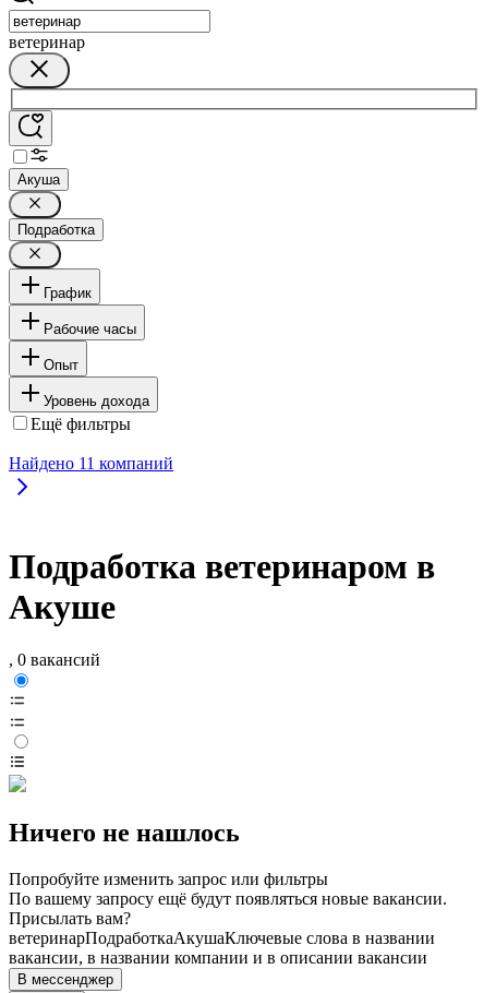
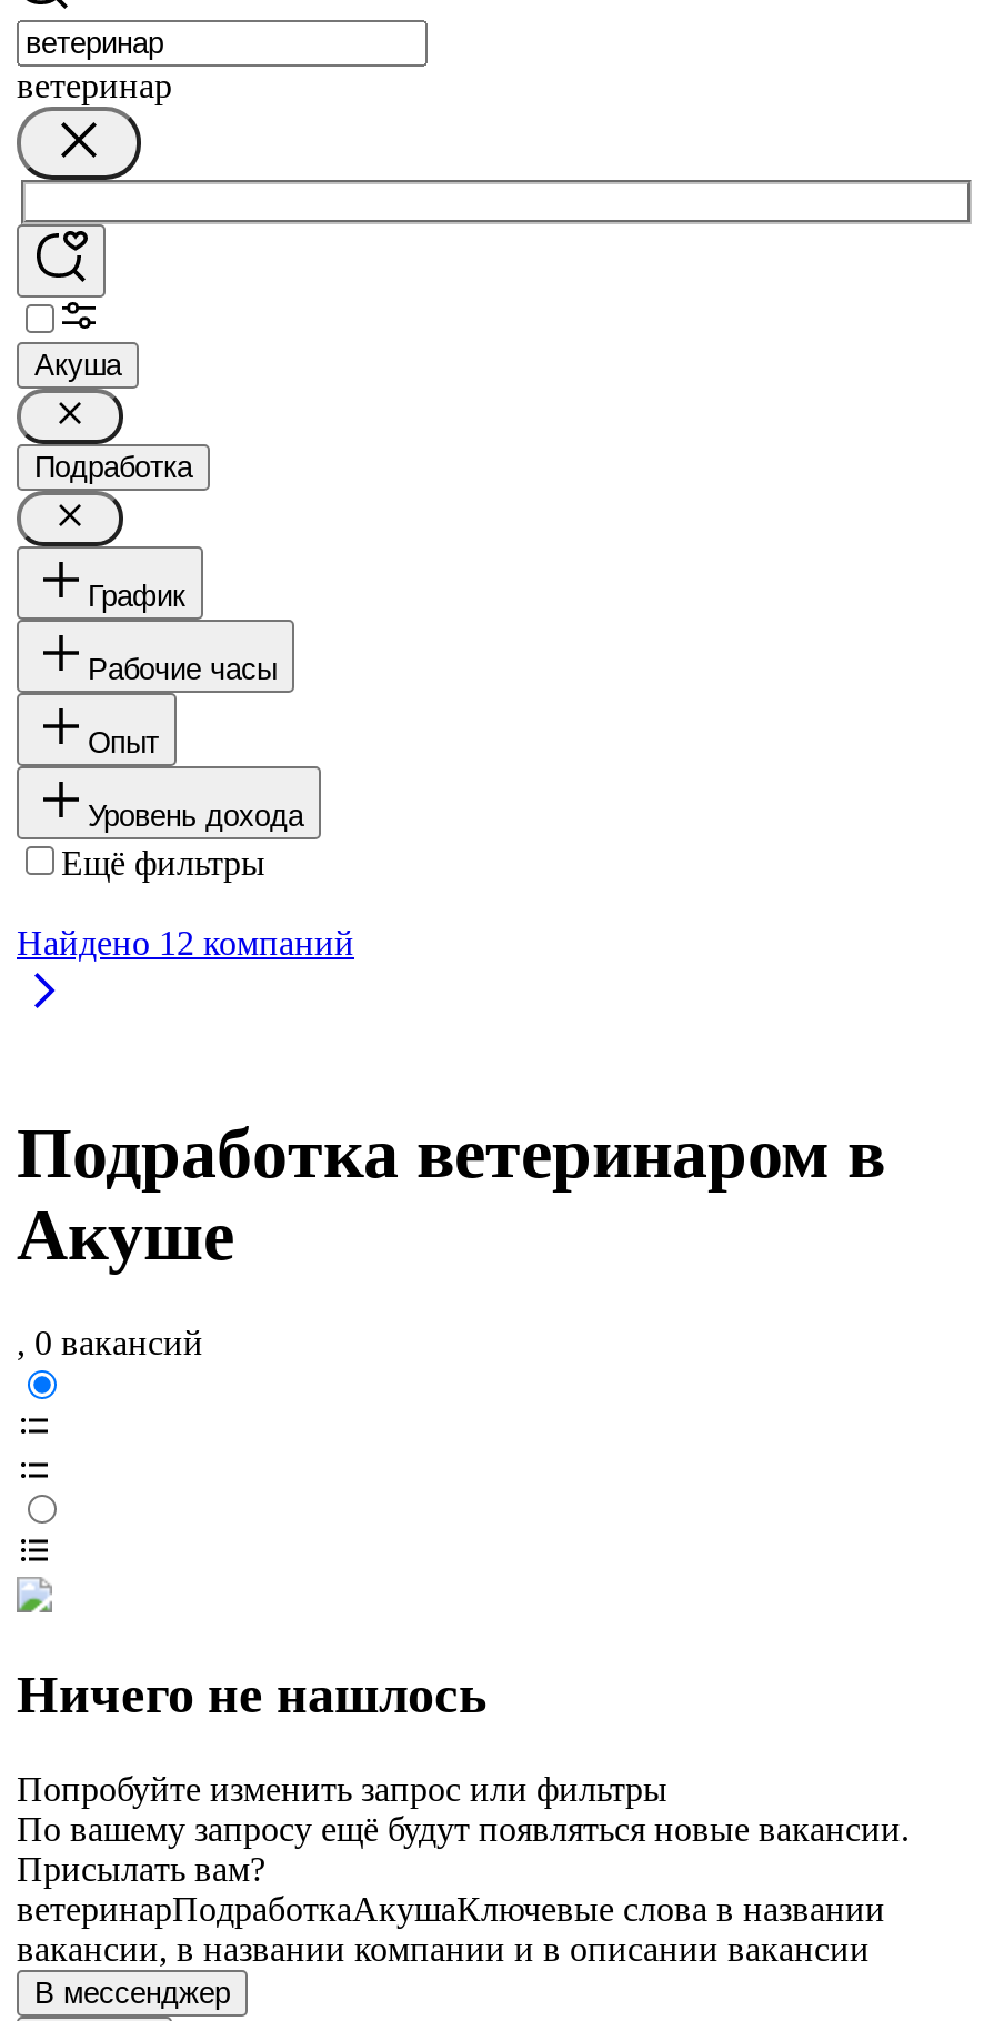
- Найдено 11 компаний
+ Найдено 12 компаний
